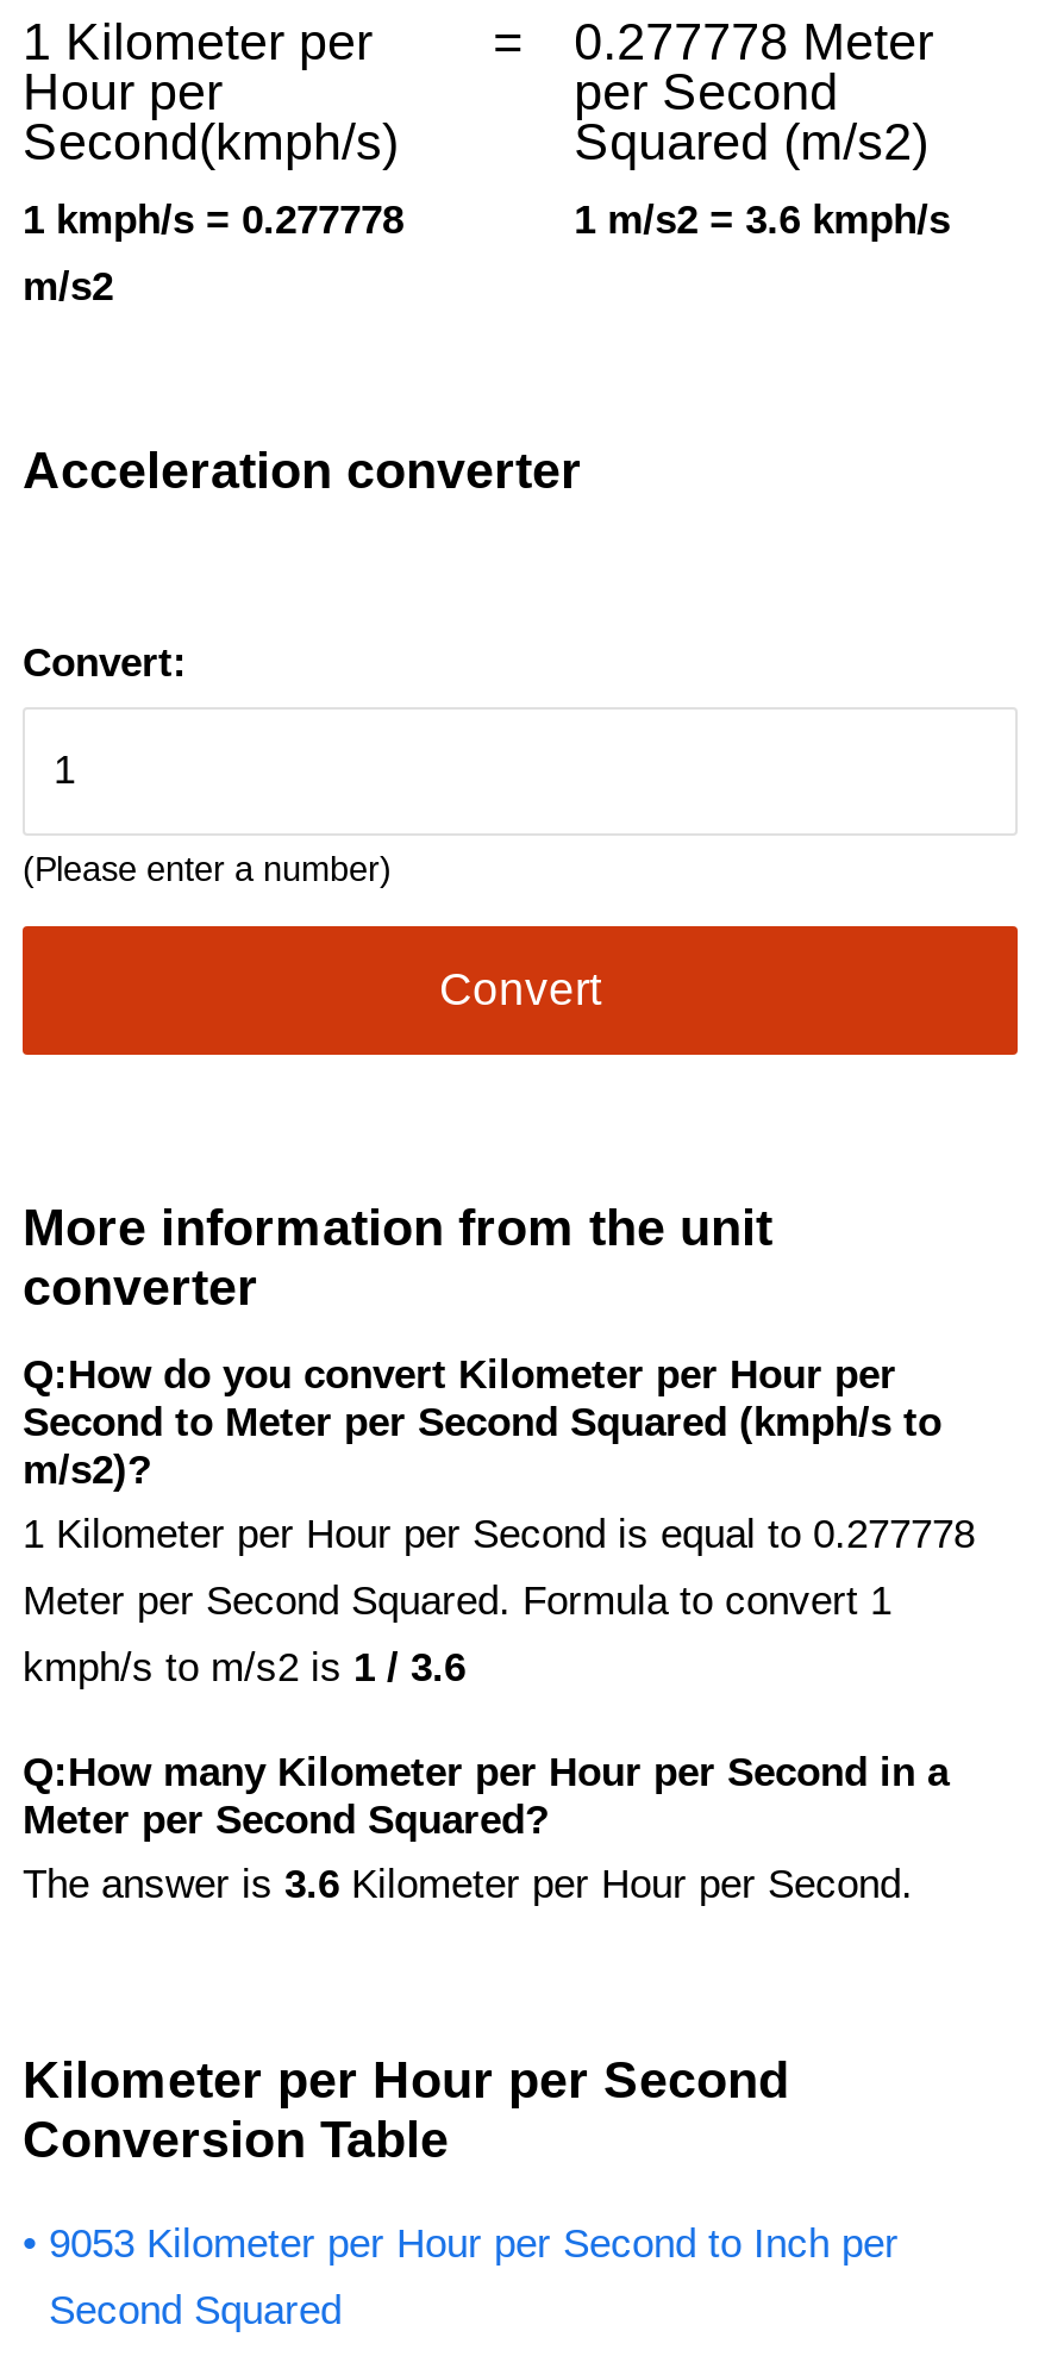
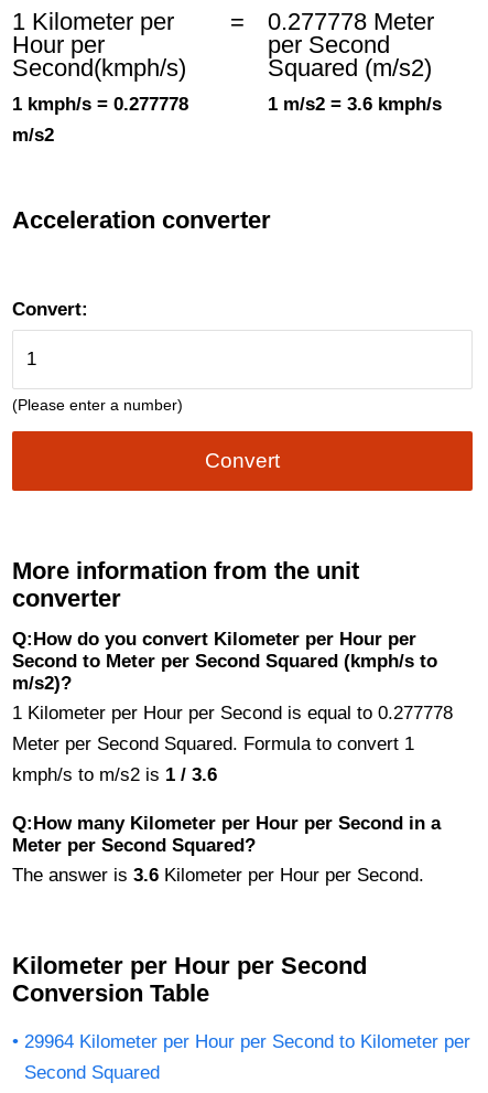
- 9053 Kilometer per Hour per Second to Inch per
+ 29964 Kilometer per Hour per Second to Kilometer per
